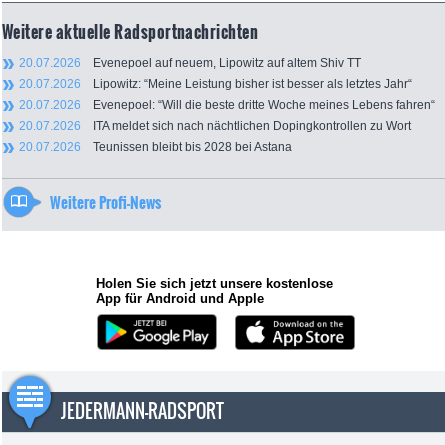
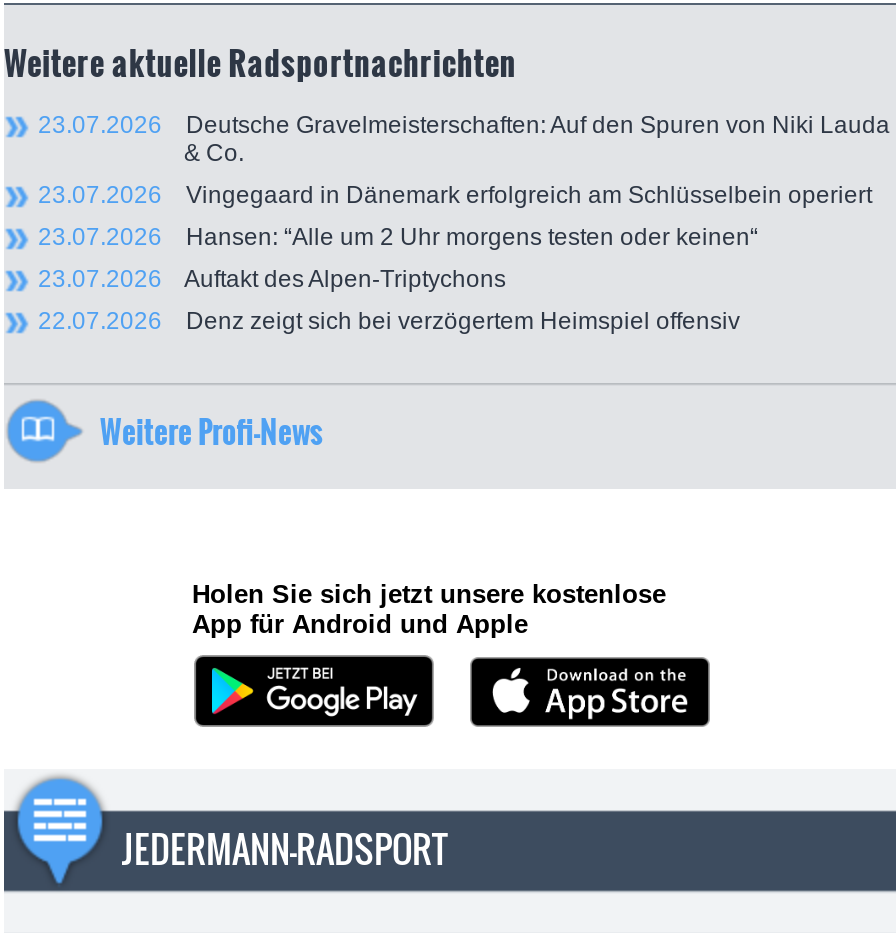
- 20.07.2026 Evenepoel auf neuem, Lipowitz auf altem Shiv TT
+ 23.07.2026 Deutsche Gravelmeisterschaften: Auf den Spuren von Niki Lauda
+ & Co.

- 20.07.2026 Lipowitz: “Meine Leistung bisher ist besser als letztes Jahr“
+ 23.07.2026 Vingegaard in Dänemark erfolgreich am Schlüsselbein operiert

- 20.07.2026 Evenepoel: “Will die beste dritte Woche meines Lebens fahren“
+ 23.07.2026 Hansen: “Alle um 2 Uhr morgens testen oder keinen“

- 20.07.2026 ITA meldet sich nach nächtlichen Dopingkontrollen zu Wort
+ 23.07.2026 Auftakt des Alpen-Triptychons

- 20.07.2026 Teunissen bleibt bis 2028 bei Astana
+ 22.07.2026 Denz zeigt sich bei verzögertem Heimspiel offensiv
